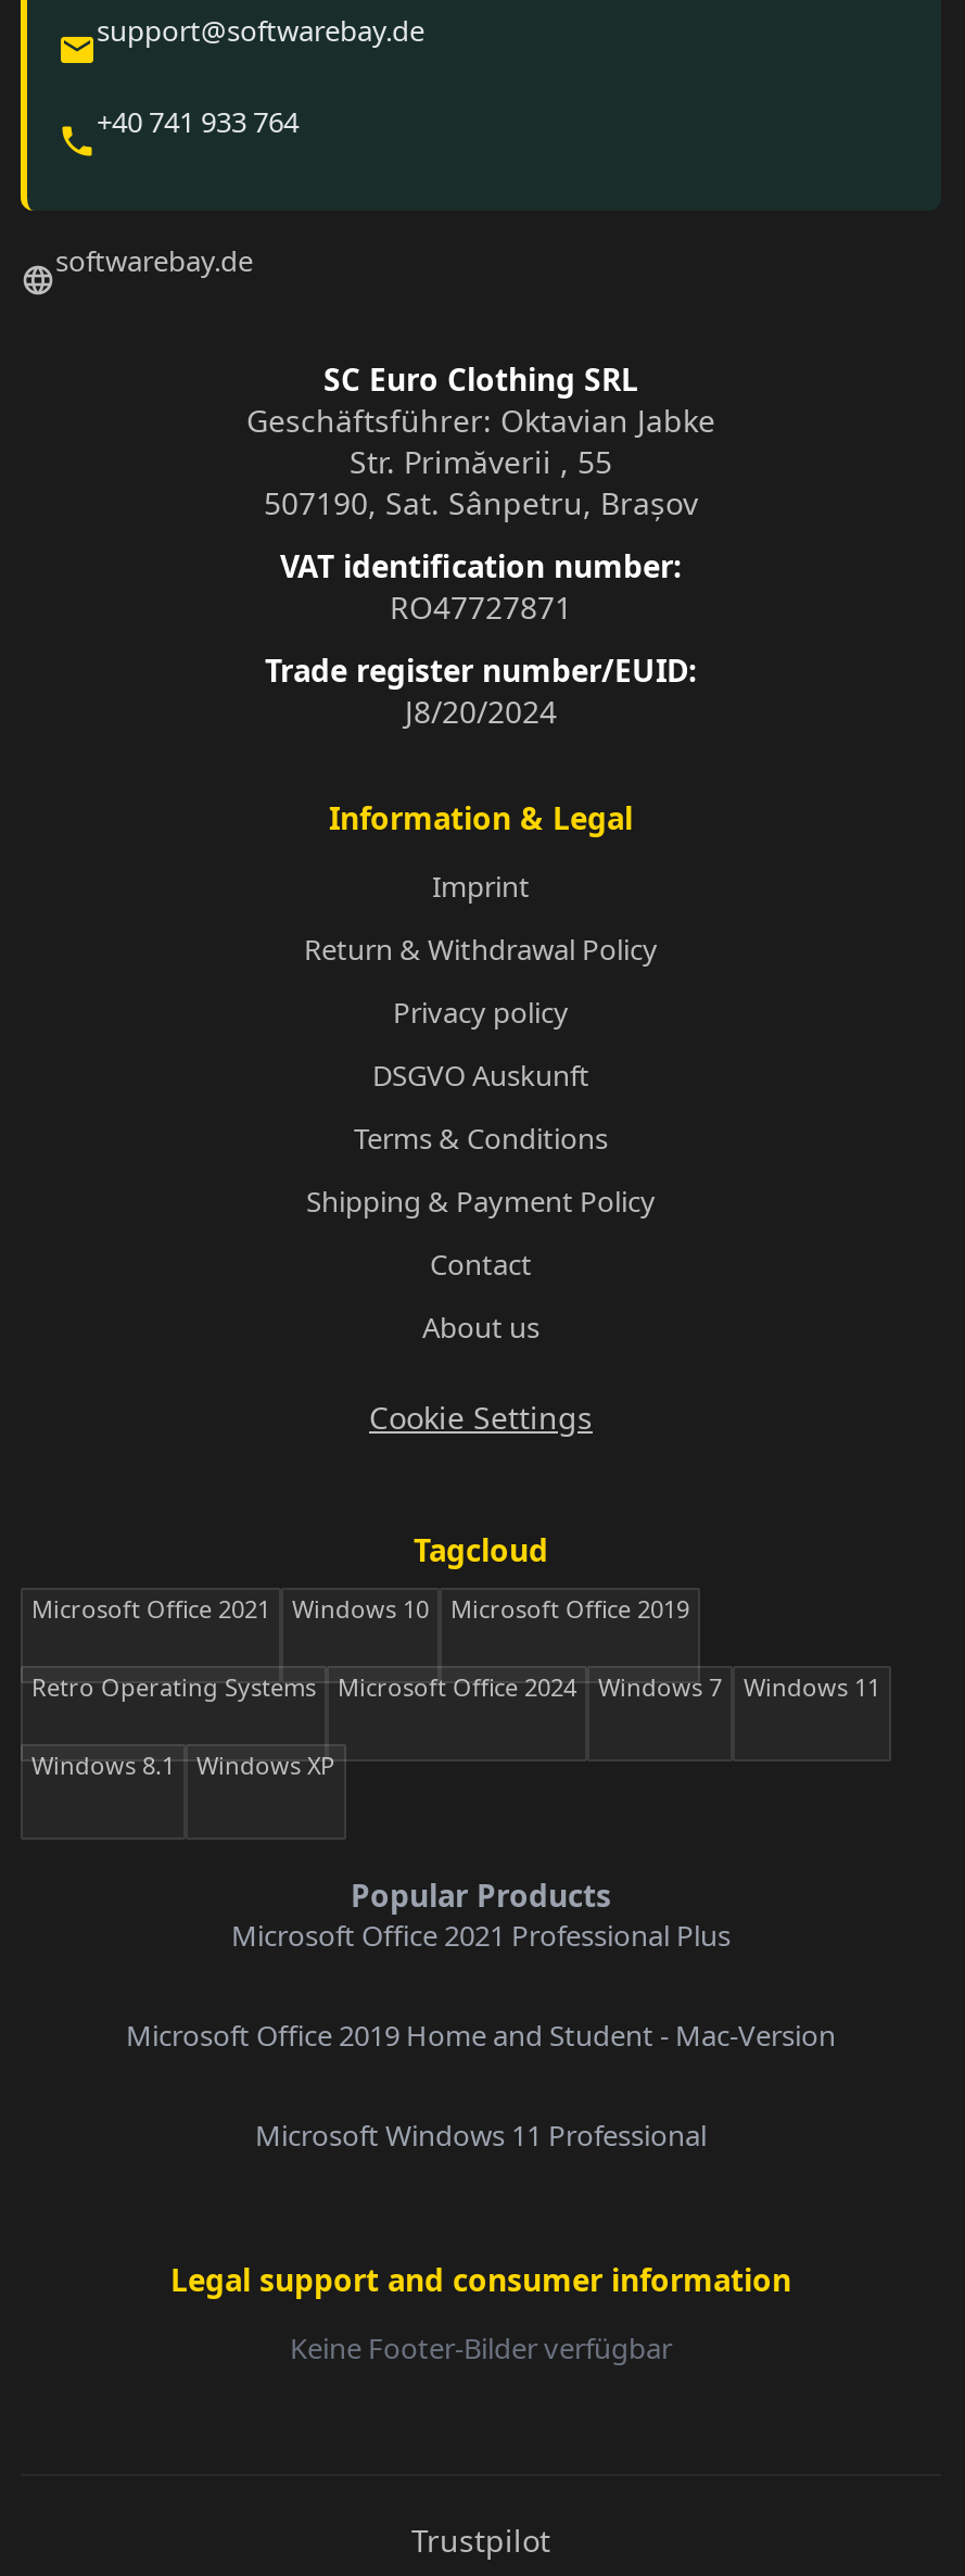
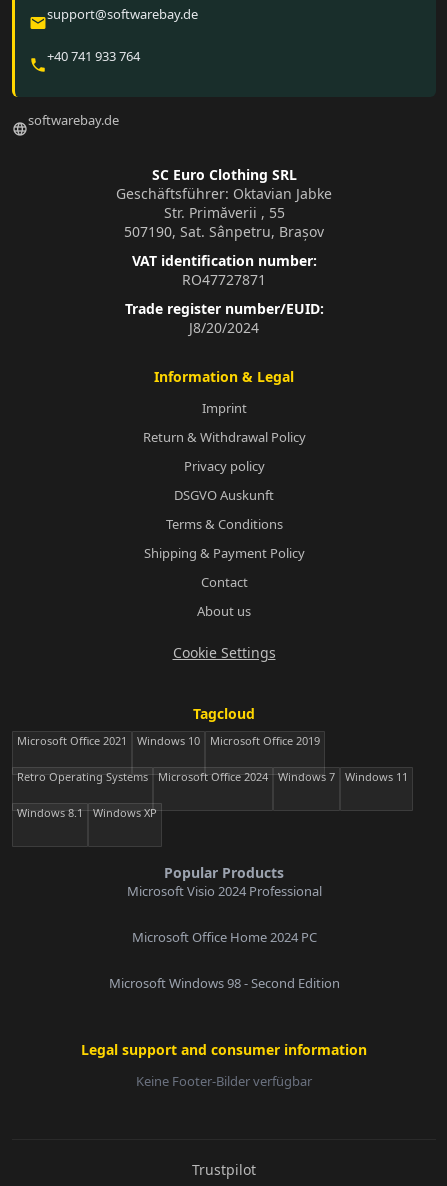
- Microsoft Office 2021 Professional Plus
+ Microsoft Visio 2024 Professional

- Microsoft Office 2019 Home and Student - Mac-Version
+ Microsoft Office Home 2024 PC

- Microsoft Windows 11 Professional
+ Microsoft Windows 98 - Second Edition
